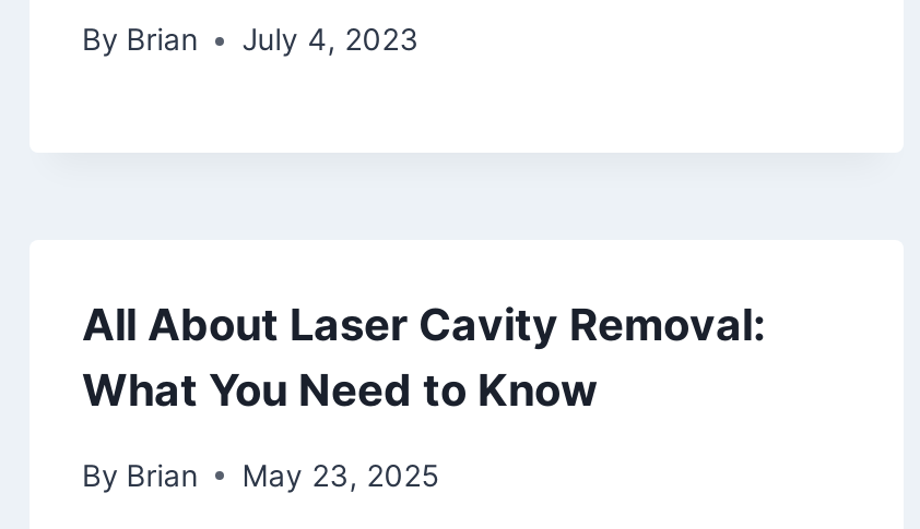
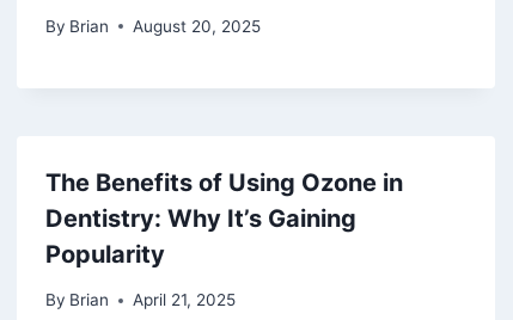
- By Brian July 4, 2023
+ By Brian August 20, 2025

- All About Laser Cavity Removal:
- What You Need to Know
+ The Benefits of Using Ozone in
+ Dentistry: Why It’s Gaining
+ Popularity

- By Brian May 23, 2025
+ By Brian April 21, 2025
